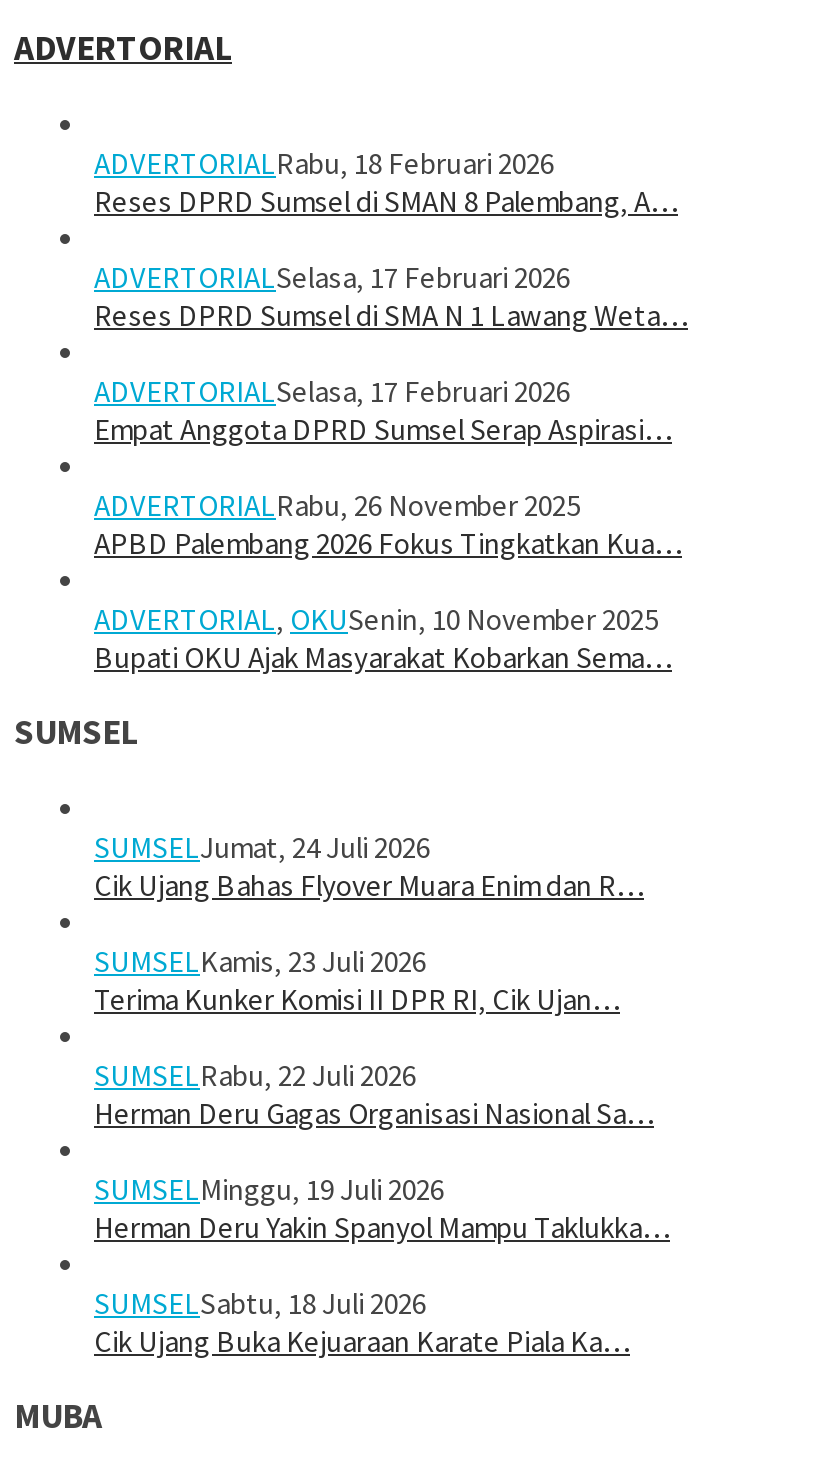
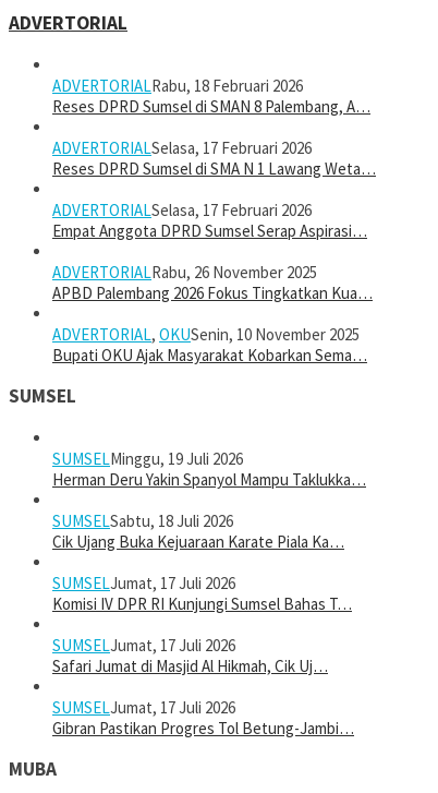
- SUMSELJumat, 24 Juli 2026
- Cik Ujang Bahas Flyover Muara Enim dan R…
- SUMSELKamis, 23 Juli 2026
- Terima Kunker Komisi II DPR RI, Cik Ujan…
- SUMSELRabu, 22 Juli 2026
- Herman Deru Gagas Organisasi Nasional Sa…

moved up: SUMSELMinggu, 19 Juli 2026 | Herman Deru Yakin Spanyol Mampu Taklukka… | SUMSELSabtu, 18 Juli 2026 | Cik Ujang Buka Kejuaraan Karate Piala Ka…

+ SUMSEL Jumat, 17 Juli 2026
+ Komisi IV DPR RI Kunjungi Sumsel Bahas T…
+ SUMSEL Jumat, 17 Juli 2026
+ Safari Jumat di Masjid Al Hikmah, Cik Uj…
+ SUMSEL Jumat, 17 Juli 2026
+ Gibran Pastikan Progres Tol Betung-Jambi…
